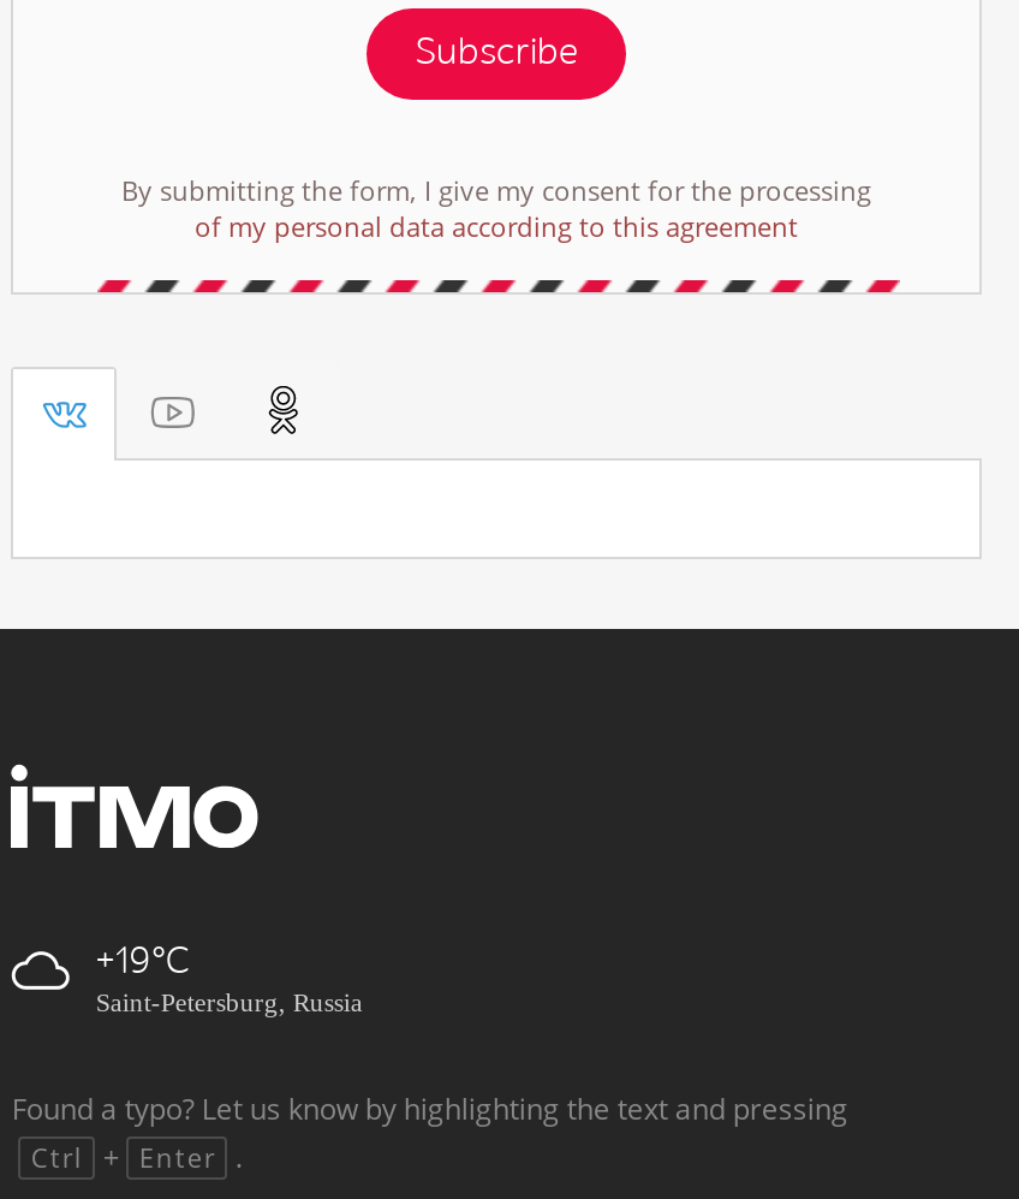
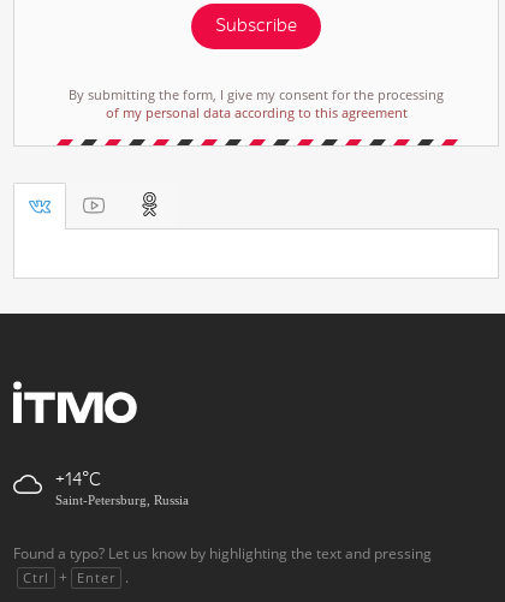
- +19
+ +14
